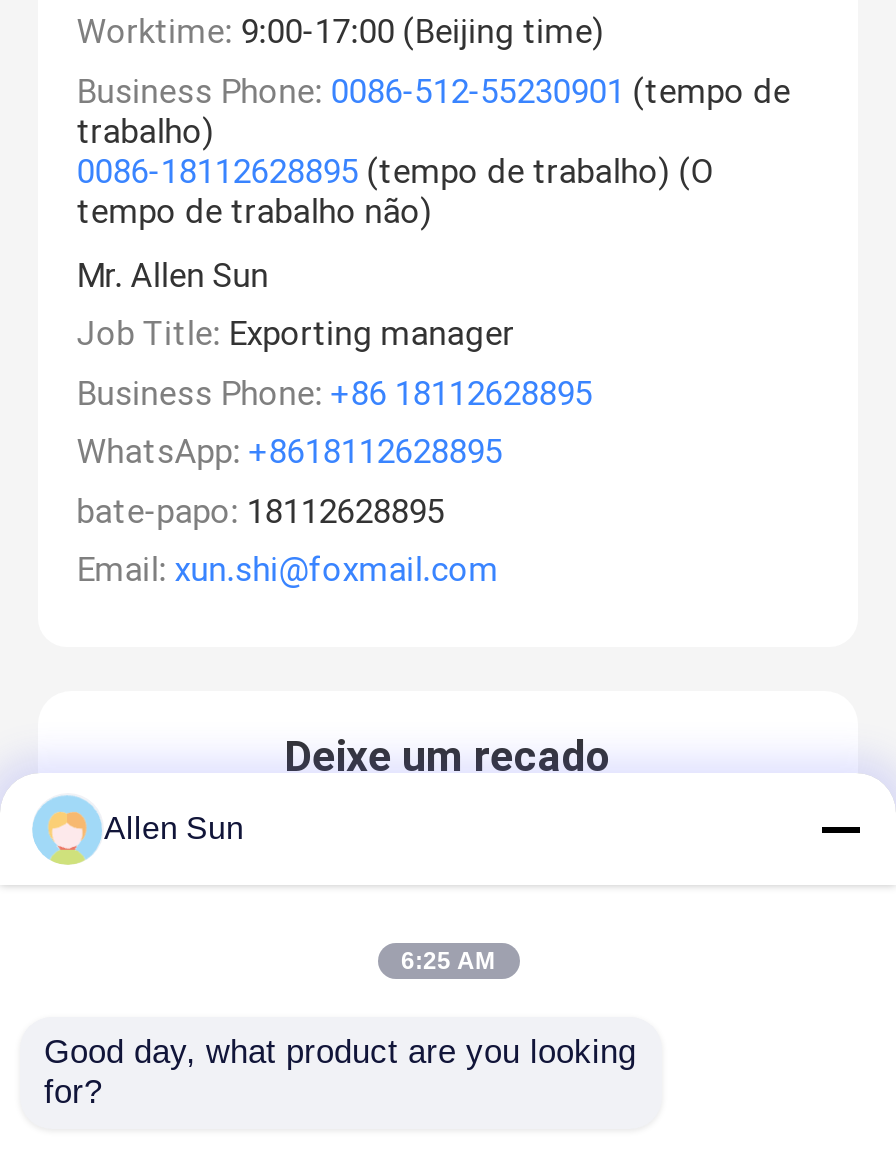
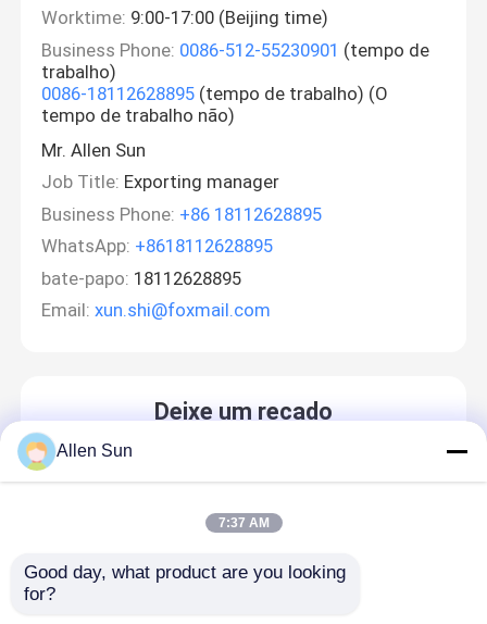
- 6:25 AM
+ 7:37 AM
